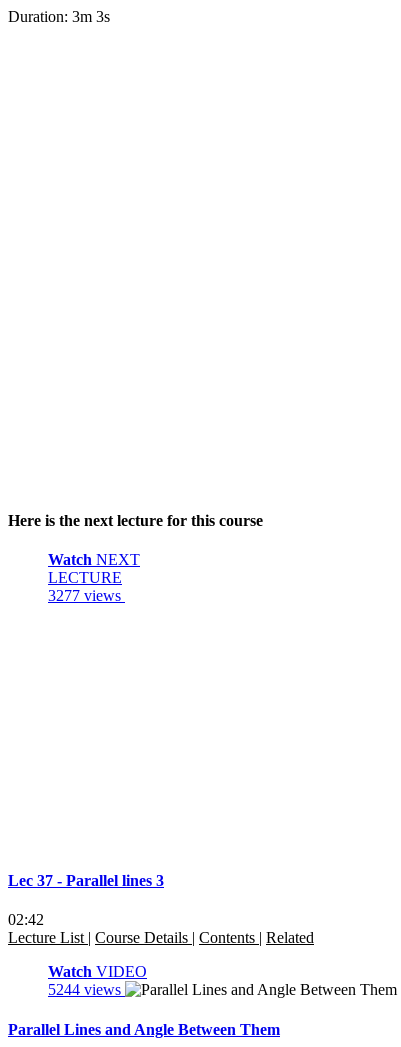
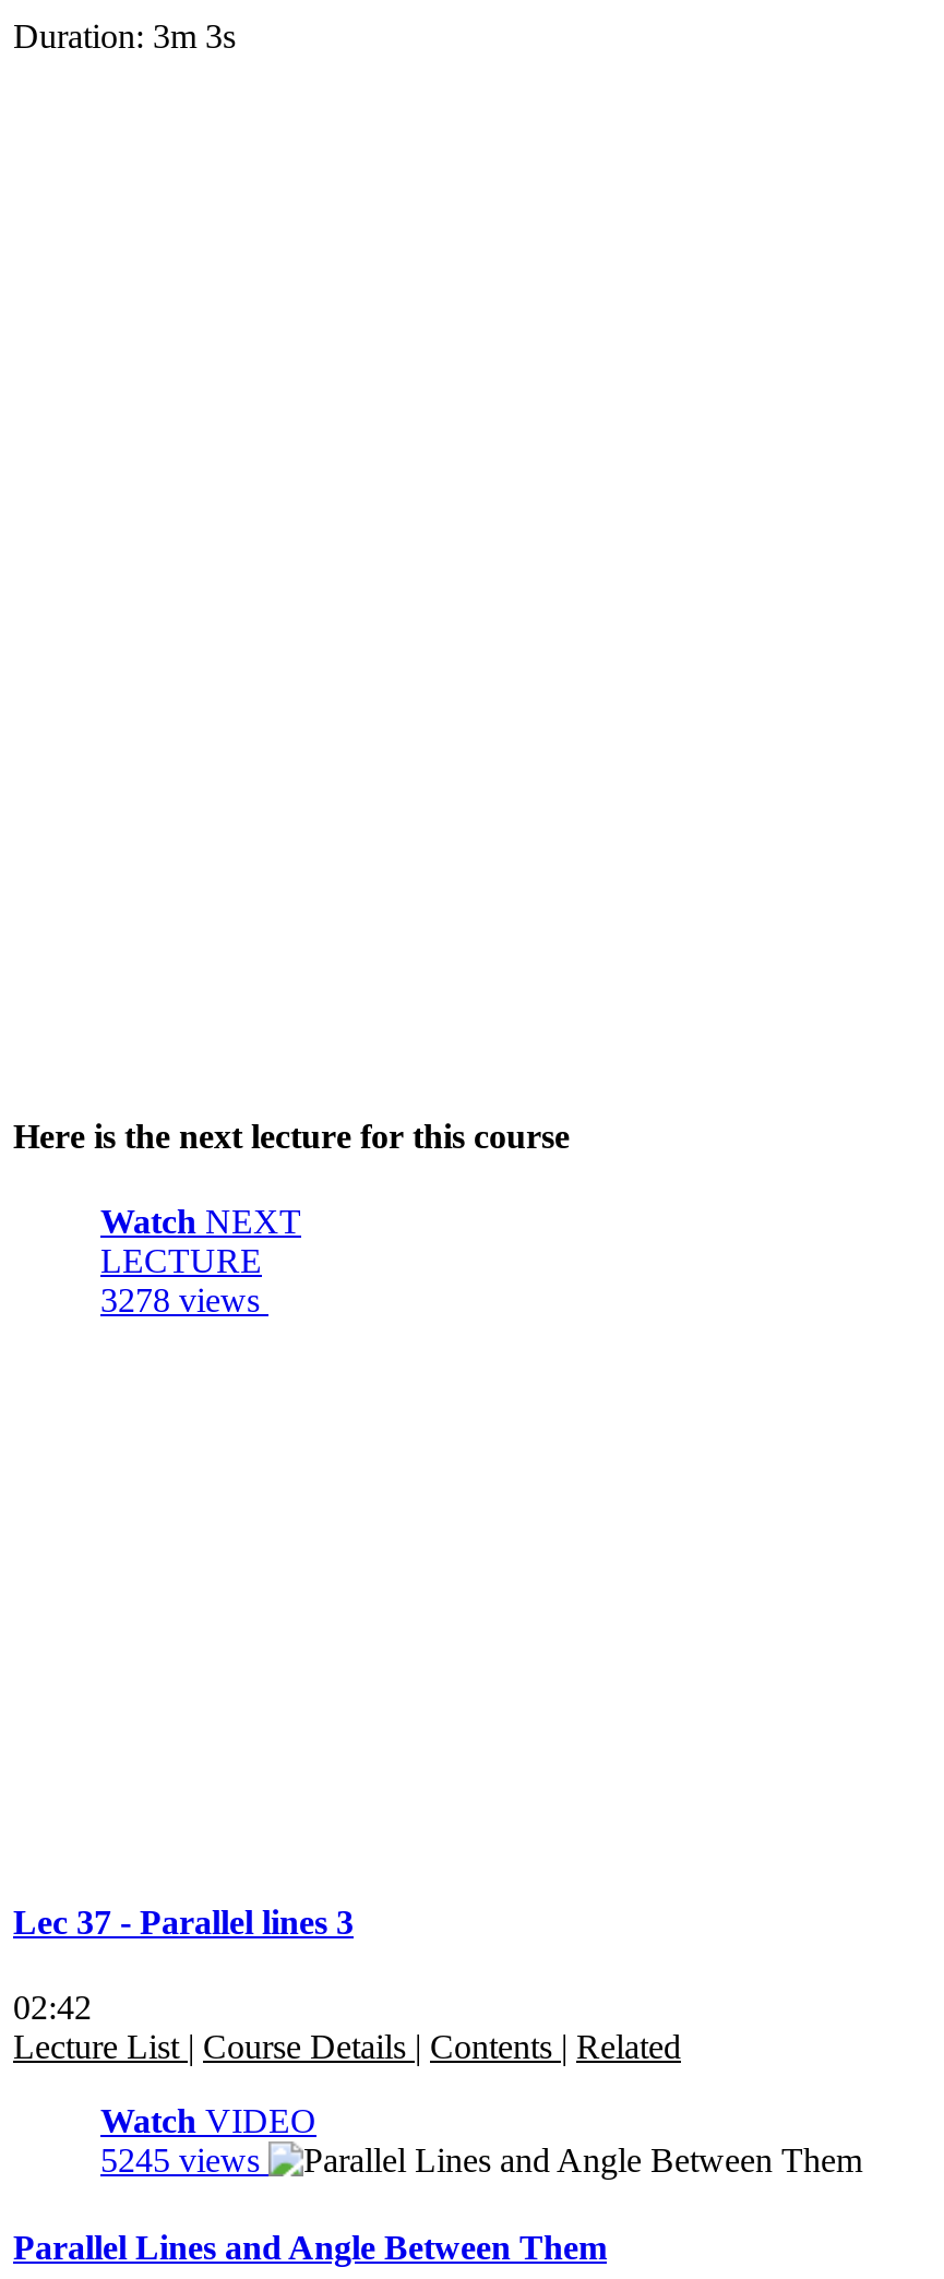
- 3277 views
+ 3278 views

- 5244 views
+ 5245 views
